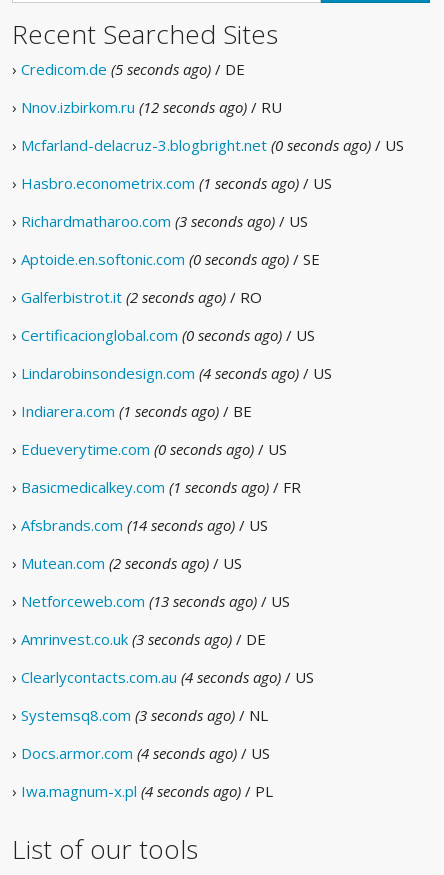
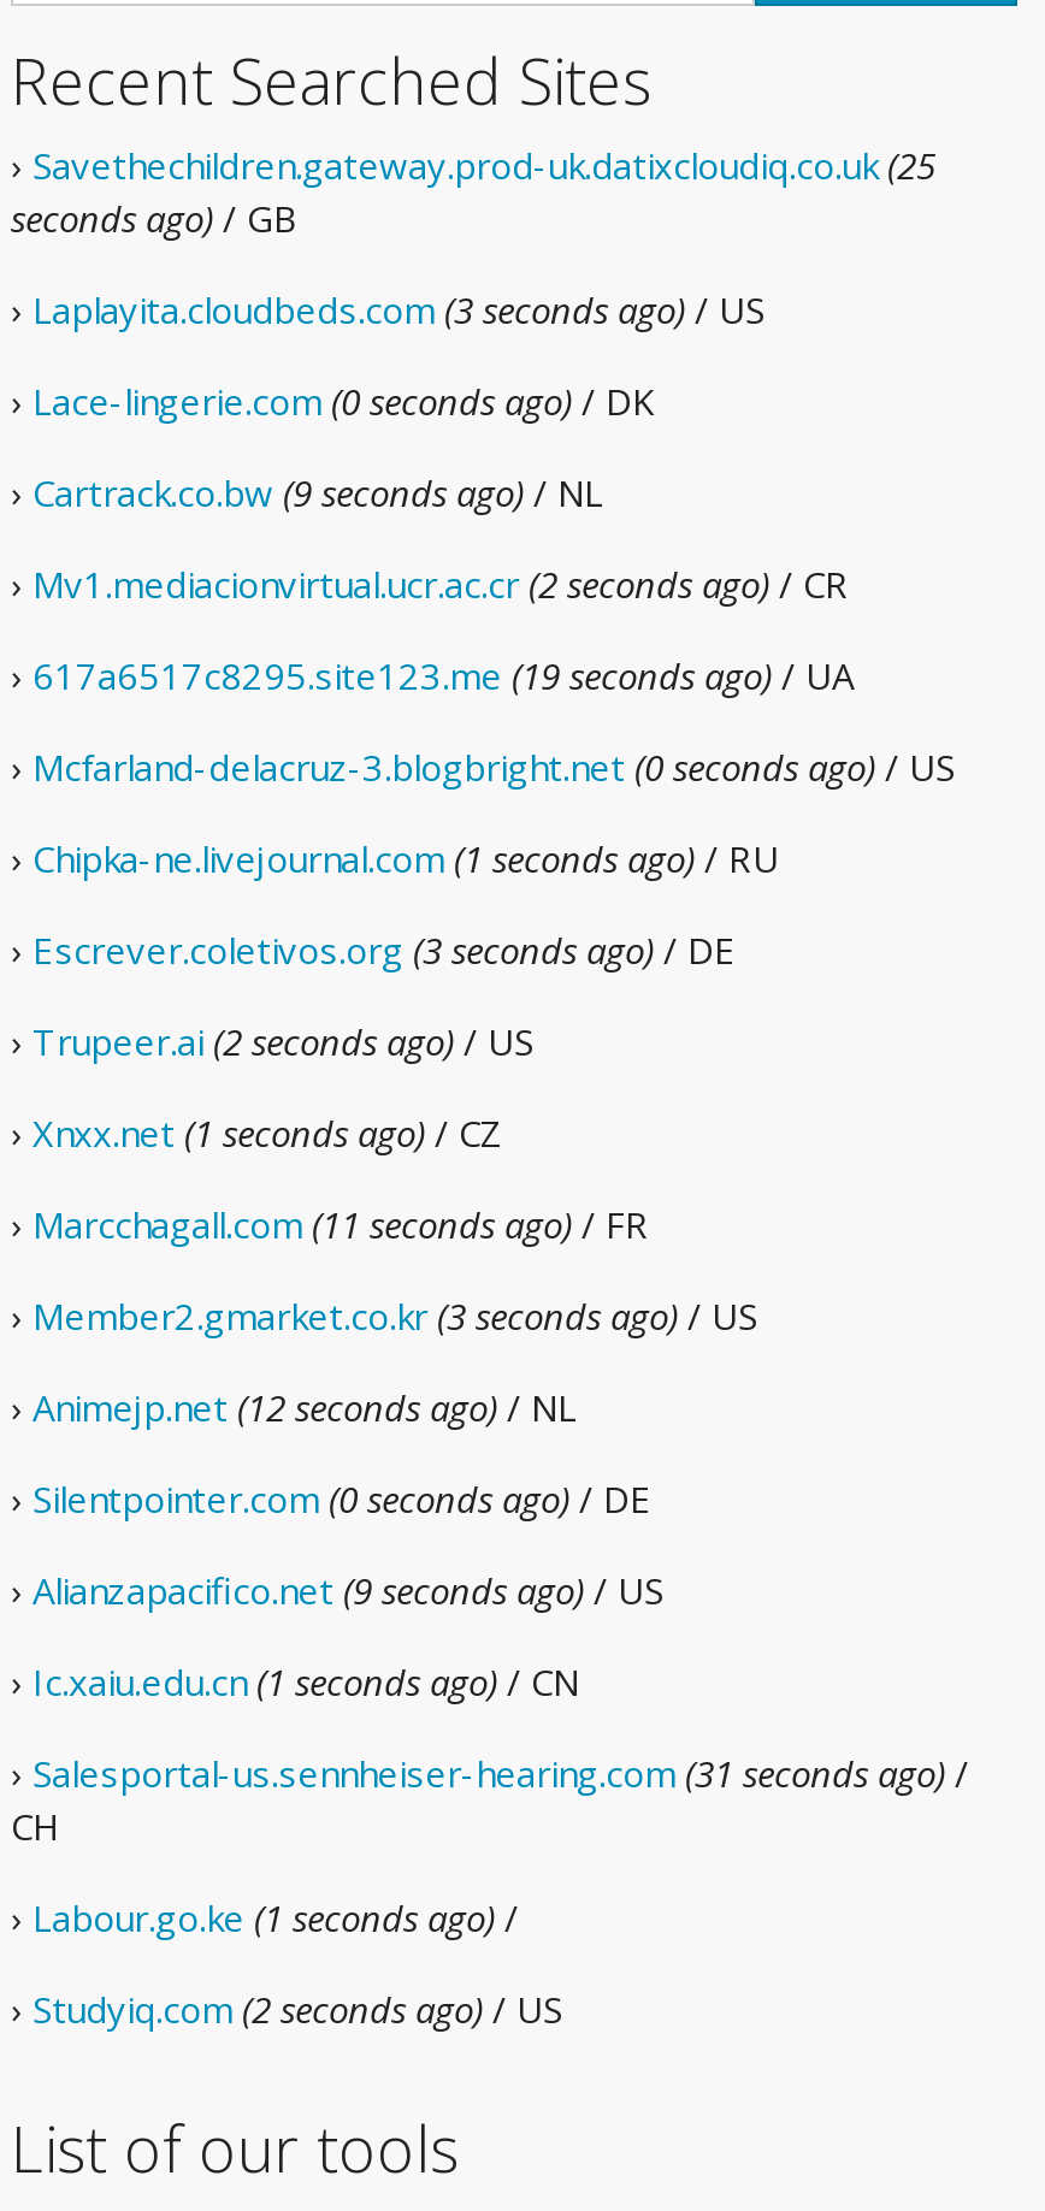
- › Credicom.de (5 seconds ago) / DE
- › Nnov.izbirkom.ru (12 seconds ago) / RU
+ › Savethechildren.gateway.prod-uk.datixcloudiq.co.uk (25
+ seconds ago) / GB
+ › Laplayita.cloudbeds.com (3 seconds ago) / US
+ › Lace-lingerie.com (0 seconds ago) / DK
+ › Cartrack.co.bw (9 seconds ago) / NL
+ › Mv1.mediacionvirtual.ucr.ac.cr (2 seconds ago) / CR
+ › 617a6517c8295.site123.me (19 seconds ago) / UA

moved down: › Mcfarland-delacruz-3.blogbright.net (0 seconds ago) / US

- › Hasbro.econometrix.com (1 seconds ago) / US
- › Richardmatharoo.com (3 seconds ago) / US
- › Aptoide.en.softonic.com (0 seconds ago) / SE
- › Galferbistrot.it (2 seconds ago) / RO
- › Certificacionglobal.com (0 seconds ago) / US
- › Lindarobinsondesign.com (4 seconds ago) / US
- › Indiarera.com (1 seconds ago) / BE
- › Edueverytime.com (0 seconds ago) / US
- › Basicmedicalkey.com (1 seconds ago) / FR
- › Afsbrands.com (14 seconds ago) / US
- › Mutean.com (2 seconds ago) / US
- › Netforceweb.com (13 seconds ago) / US
- › Amrinvest.co.uk (3 seconds ago) / DE
- › Clearlycontacts.com.au (4 seconds ago) / US
- › Systemsq8.com (3 seconds ago) / NL
- › Docs.armor.com (4 seconds ago) / US
- › Iwa.magnum-x.pl (4 seconds ago) / PL
+ › Chipka-ne.livejournal.com (1 seconds ago) / RU
+ › Escrever.coletivos.org (3 seconds ago) / DE
+ › Trupeer.ai (2 seconds ago) / US
+ › Xnxx.net (1 seconds ago) / CZ
+ › Marcchagall.com (11 seconds ago) / FR
+ › Member2.gmarket.co.kr (3 seconds ago) / US
+ › Animejp.net (12 seconds ago) / NL
+ › Silentpointer.com (0 seconds ago) / DE
+ › Alianzapacifico.net (9 seconds ago) / US
+ › Ic.xaiu.edu.cn (1 seconds ago) / CN
+ › Salesportal-us.sennheiser-hearing.com (31 seconds ago) /
+ CH
+ › Labour.go.ke (1 seconds ago) /
+ › Studyiq.com (2 seconds ago) / US
